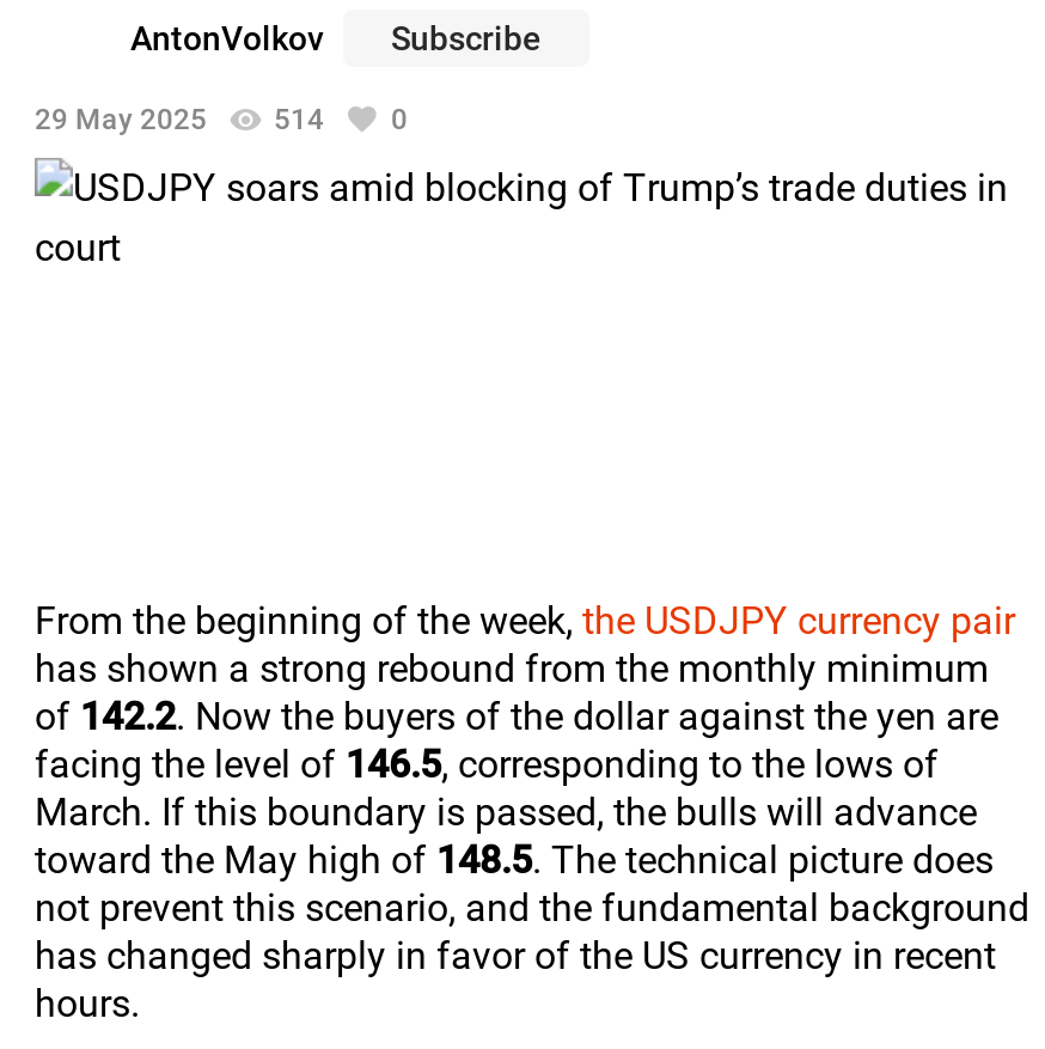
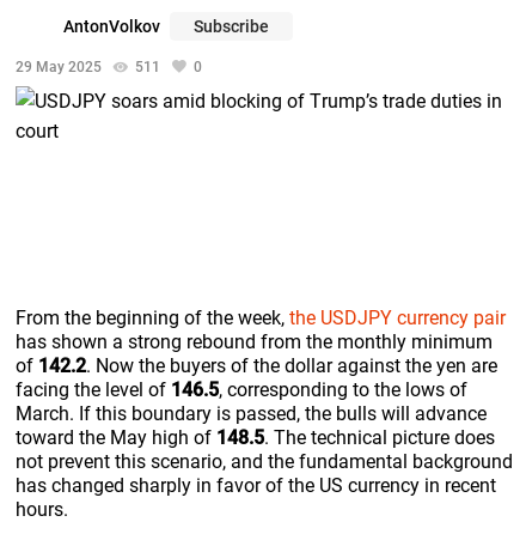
- 29 May 2025 514 0
+ 29 May 2025 511 0
